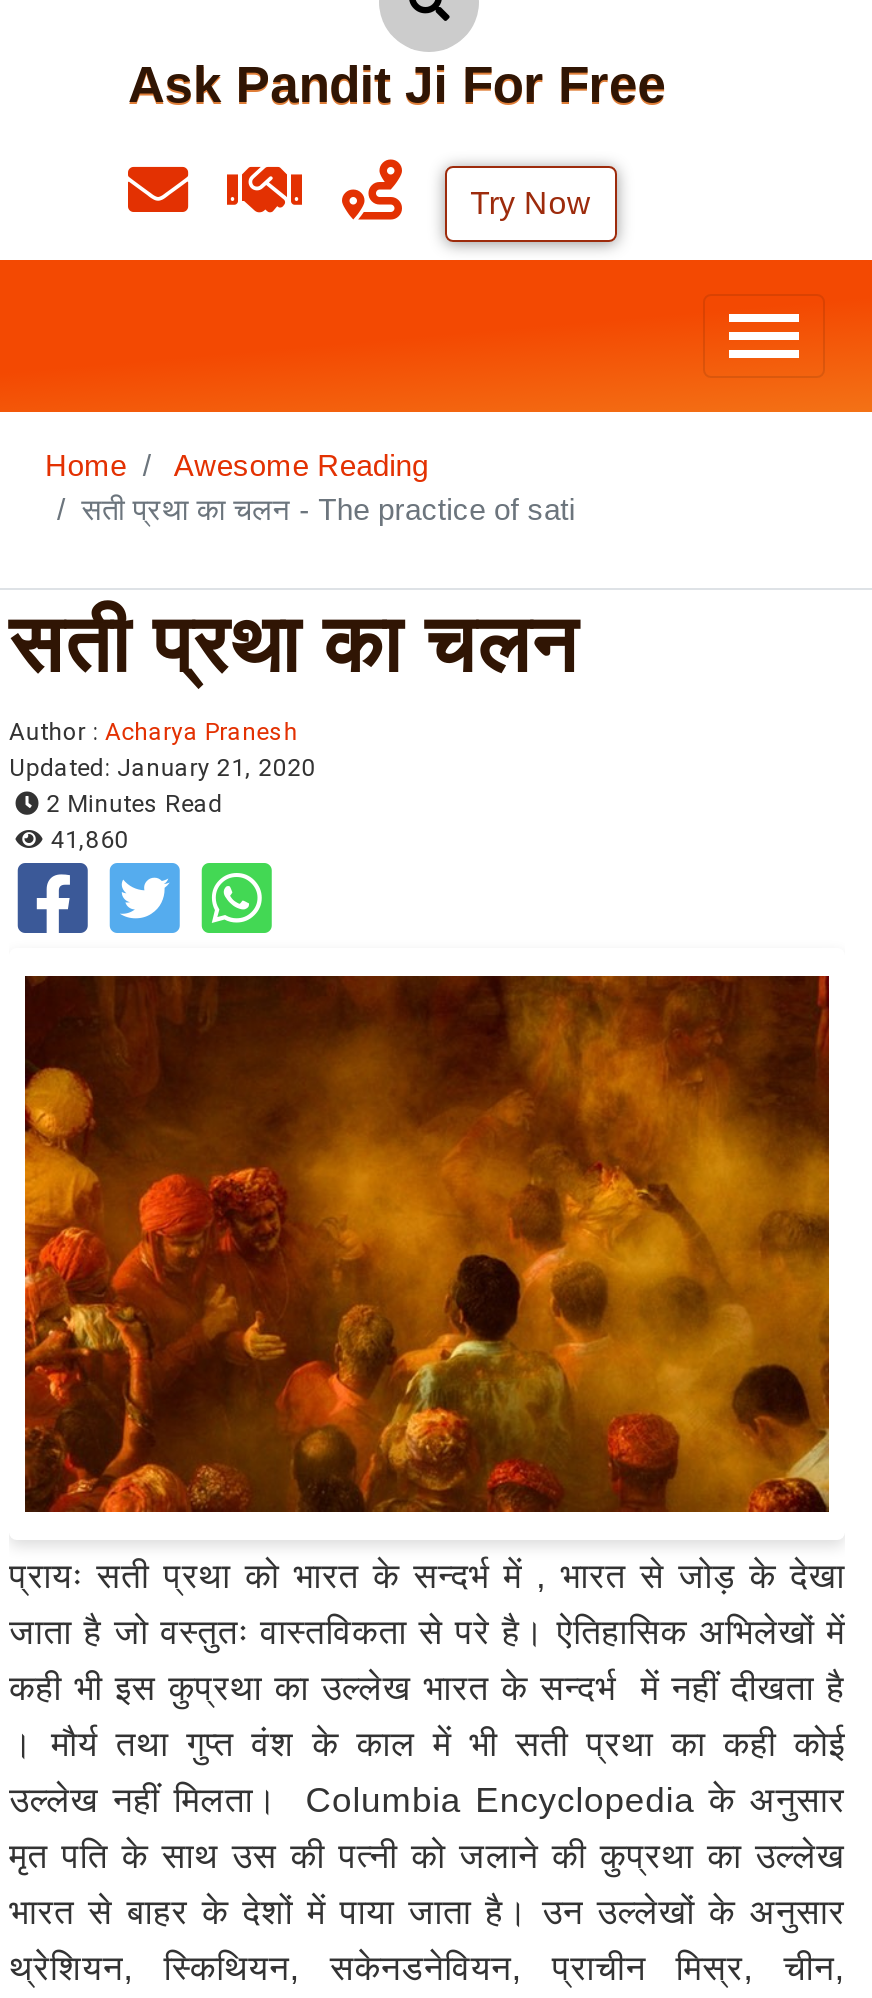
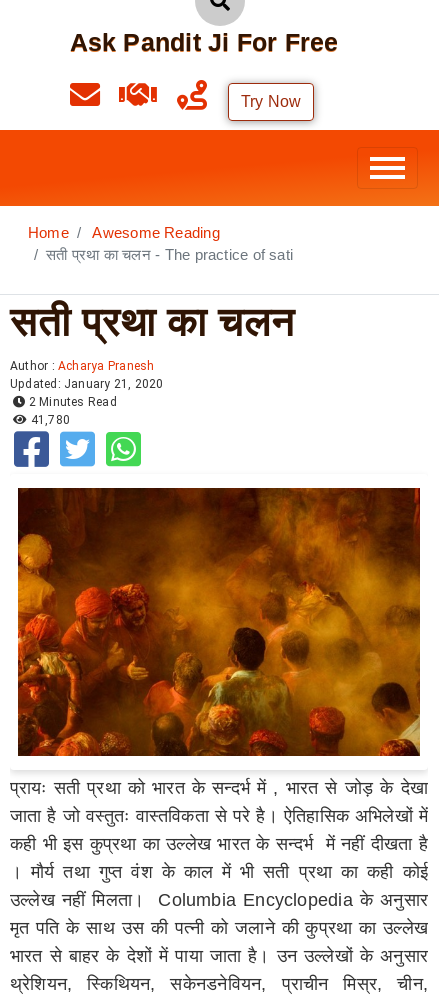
- 41,860
+ 41,780
